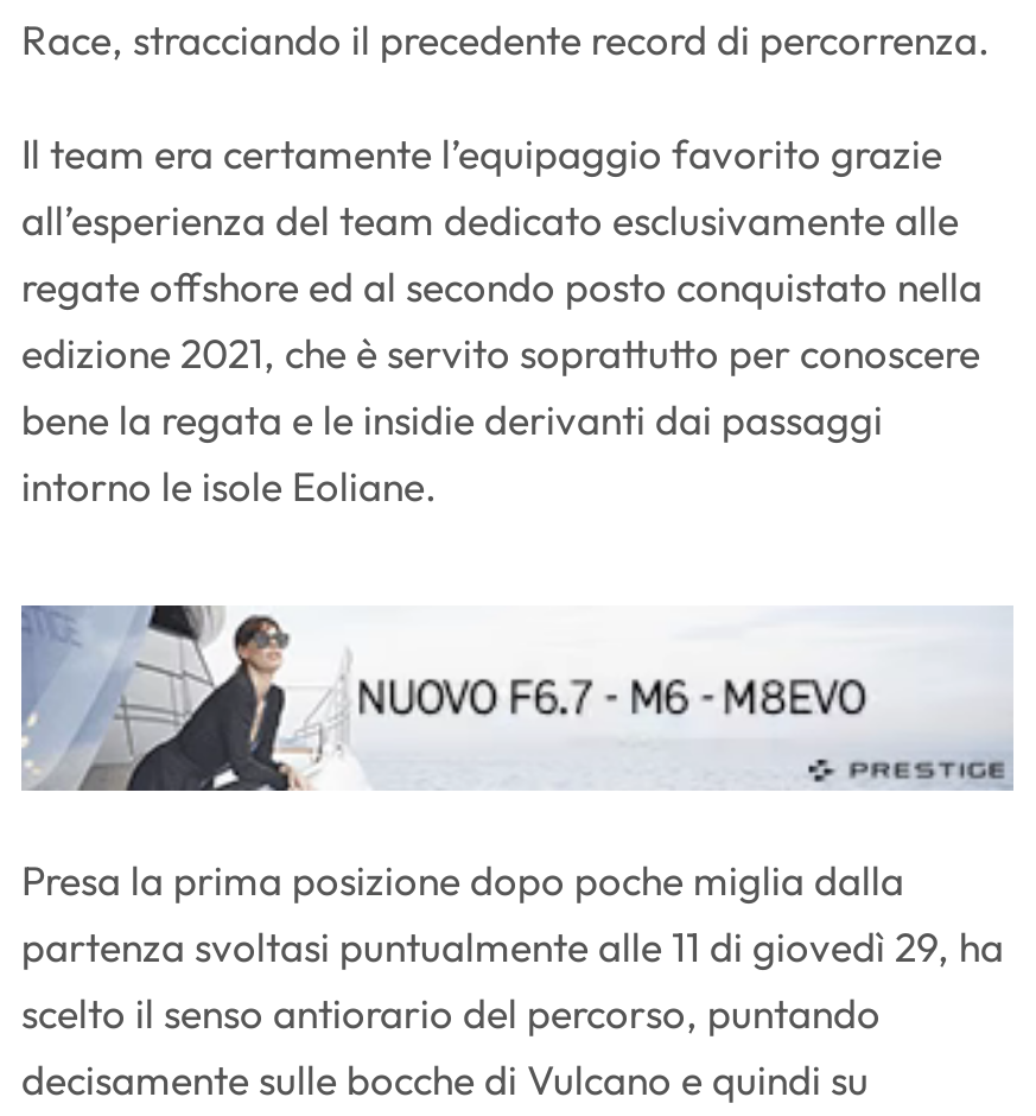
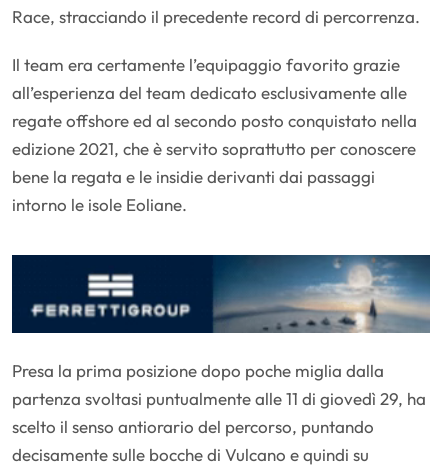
- [image]
+ [image]
